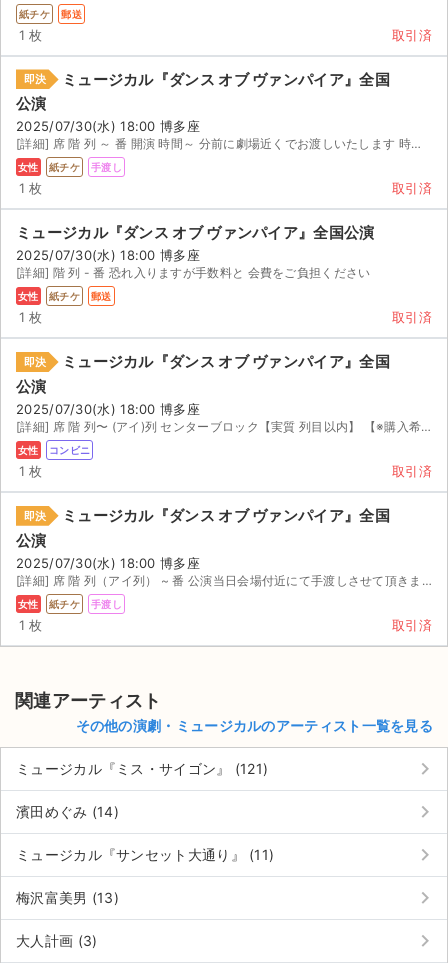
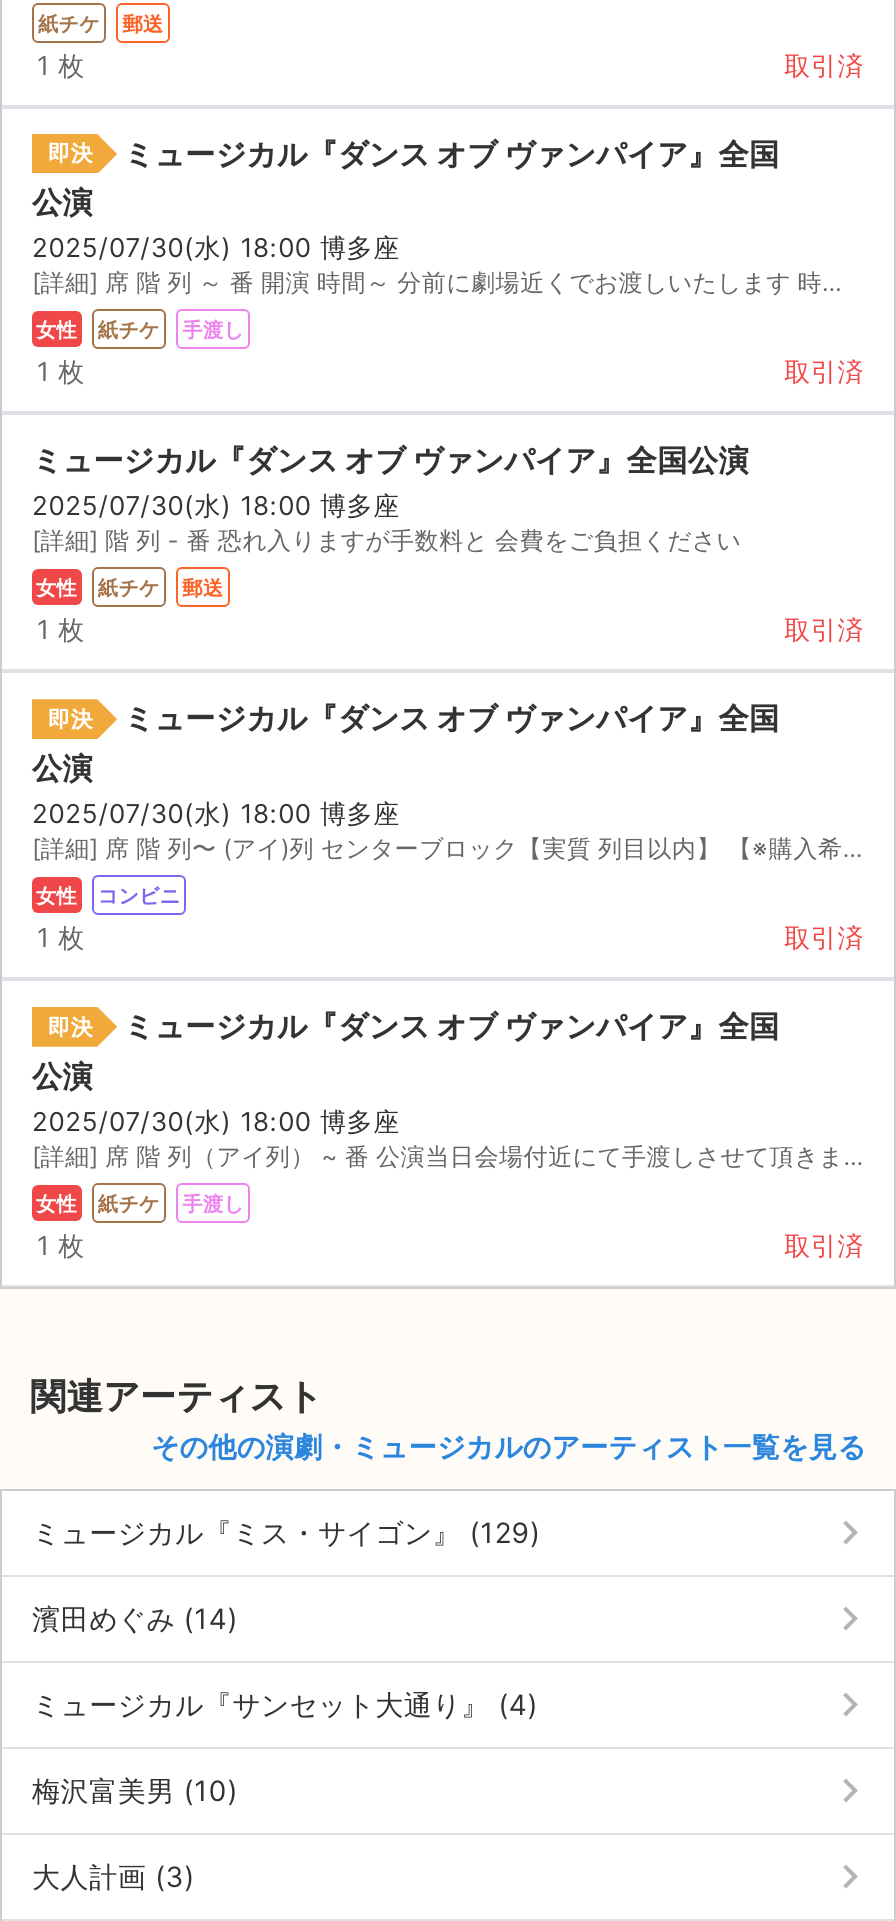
- ミュージカル『ミス・サイゴン』 (121)
+ ミュージカル『ミス・サイゴン』 (129)

- ミュージカル『サンセット大通り』 (11)
+ ミュージカル『サンセット大通り』 (4)

- 梅沢富美男 (13)
+ 梅沢富美男 (10)
